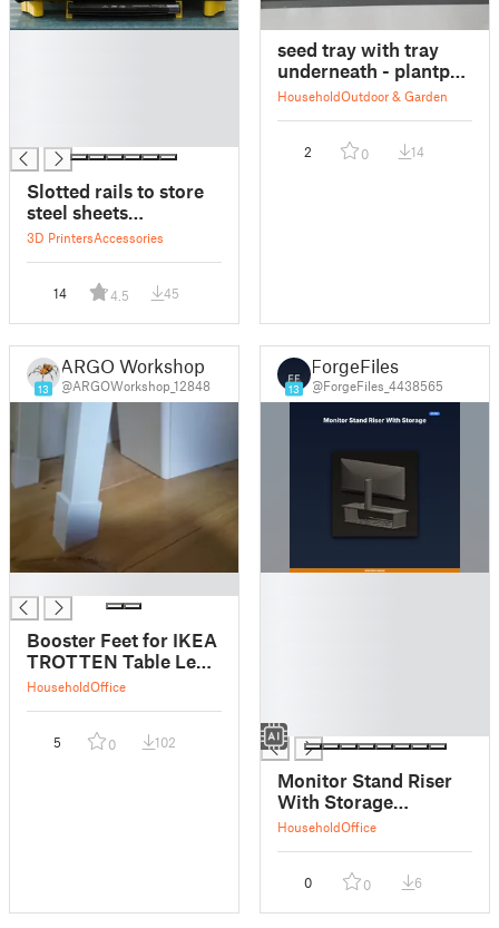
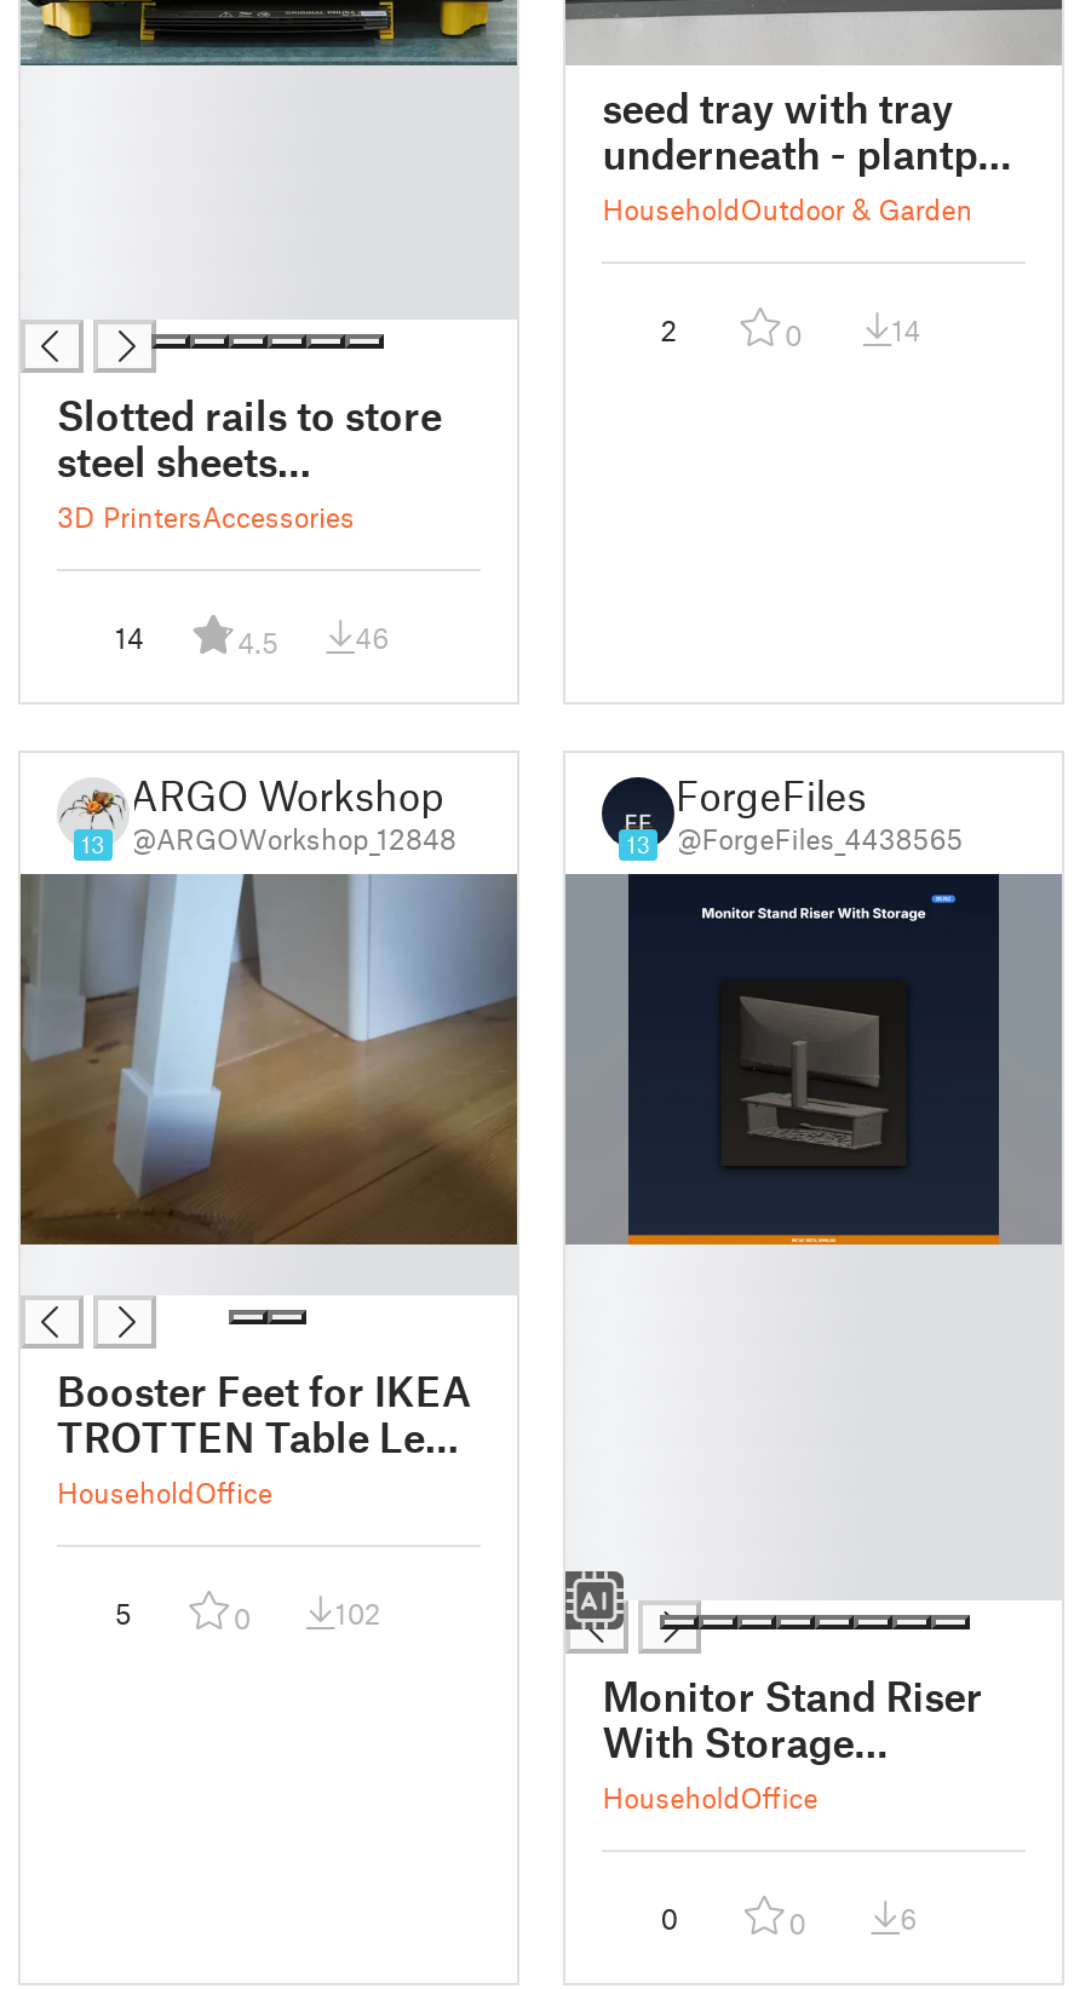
- 45
+ 46
